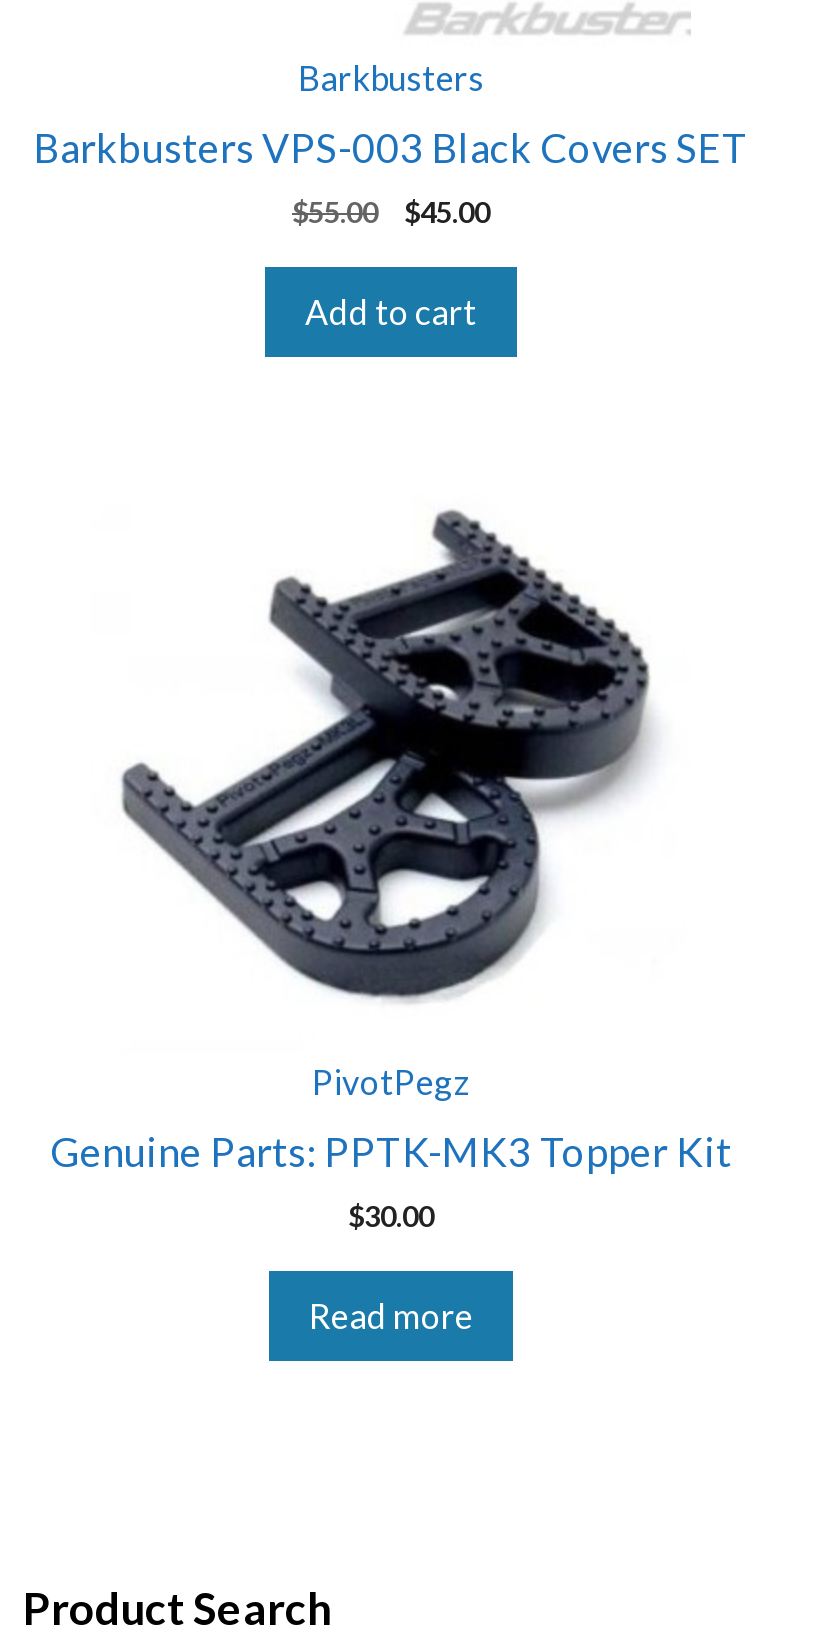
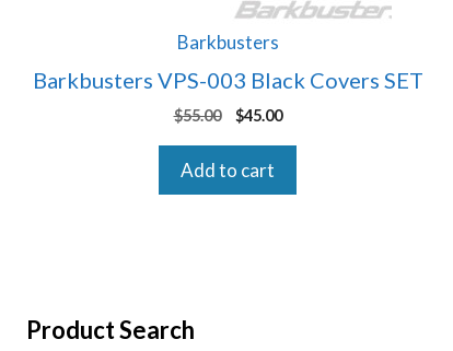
- [image]
- PivotPegz
- Genuine Parts: PPTK-MK3 Topper Kit
- $30.00
- Read more
